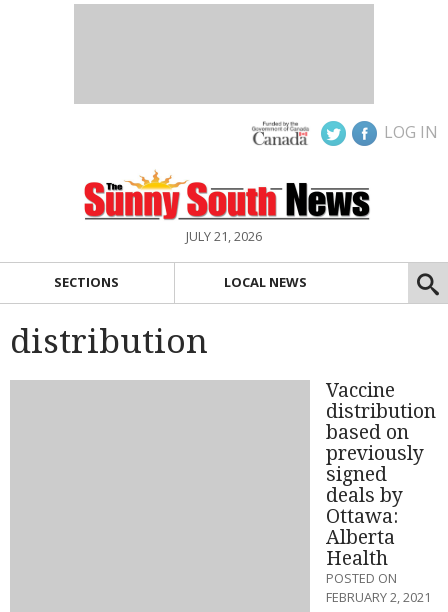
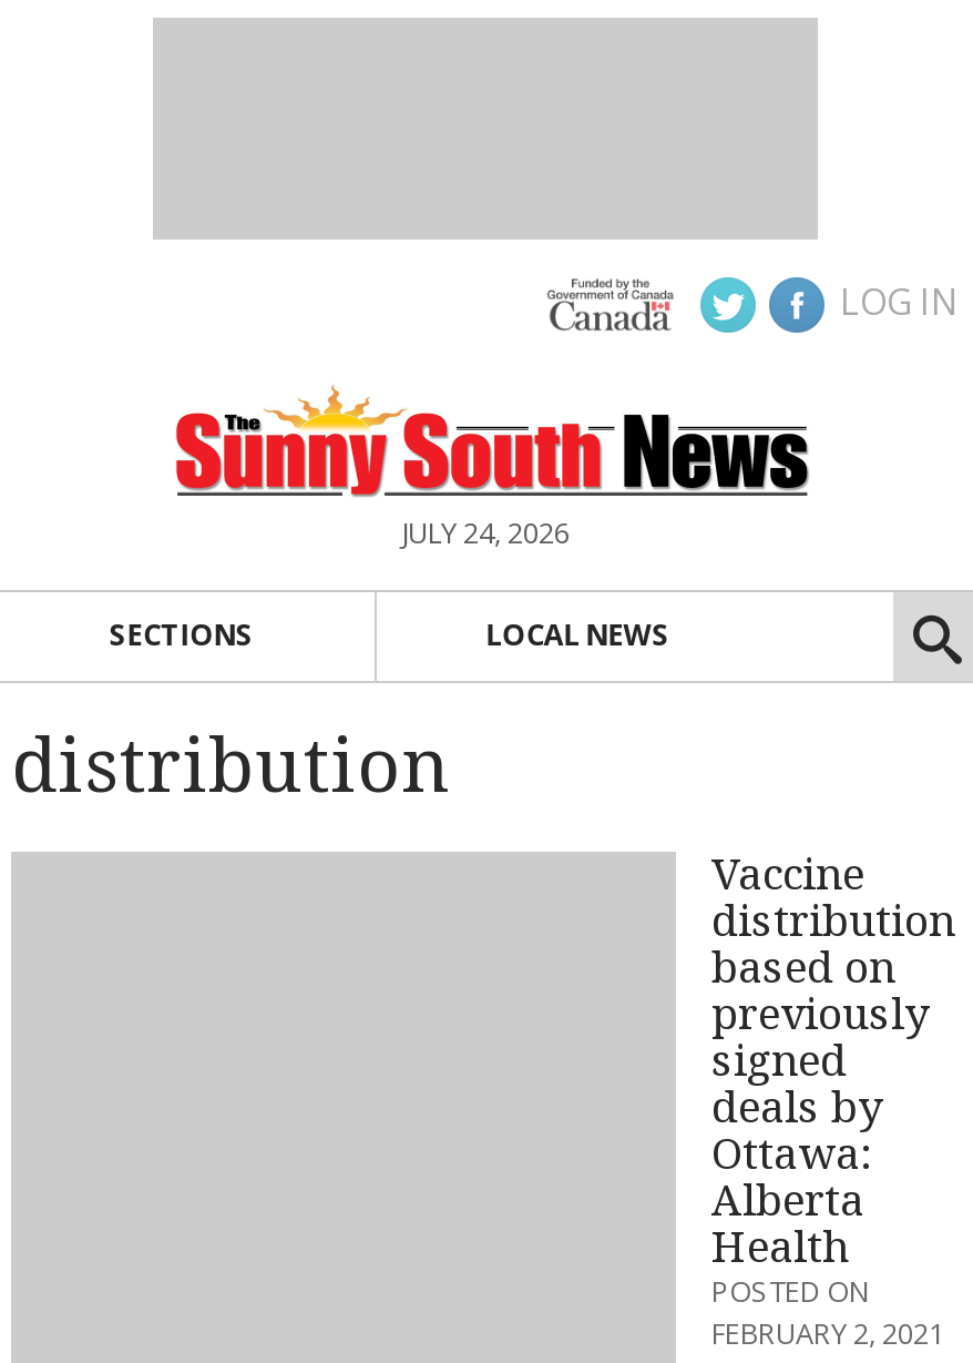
- JULY 21, 2026
+ JULY 24, 2026
